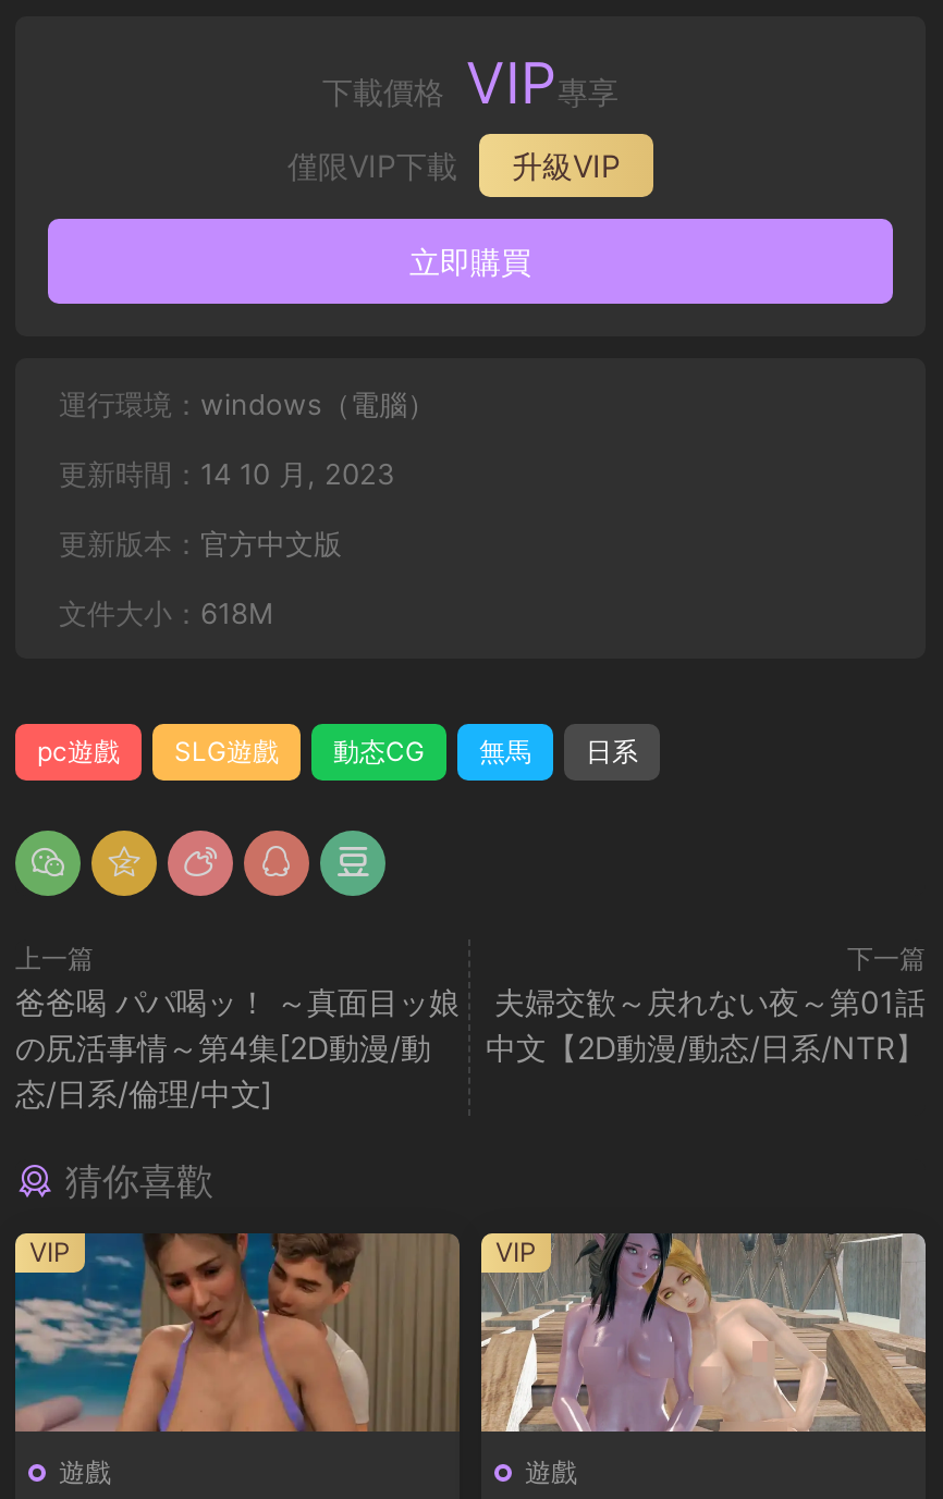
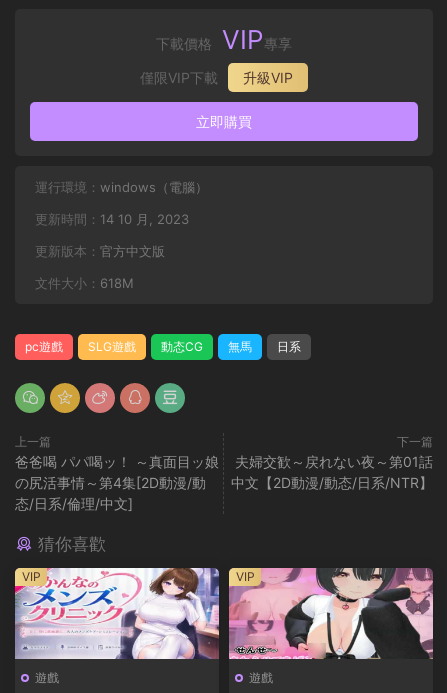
- [image]
+ [image]

- [image]
+ [image]
